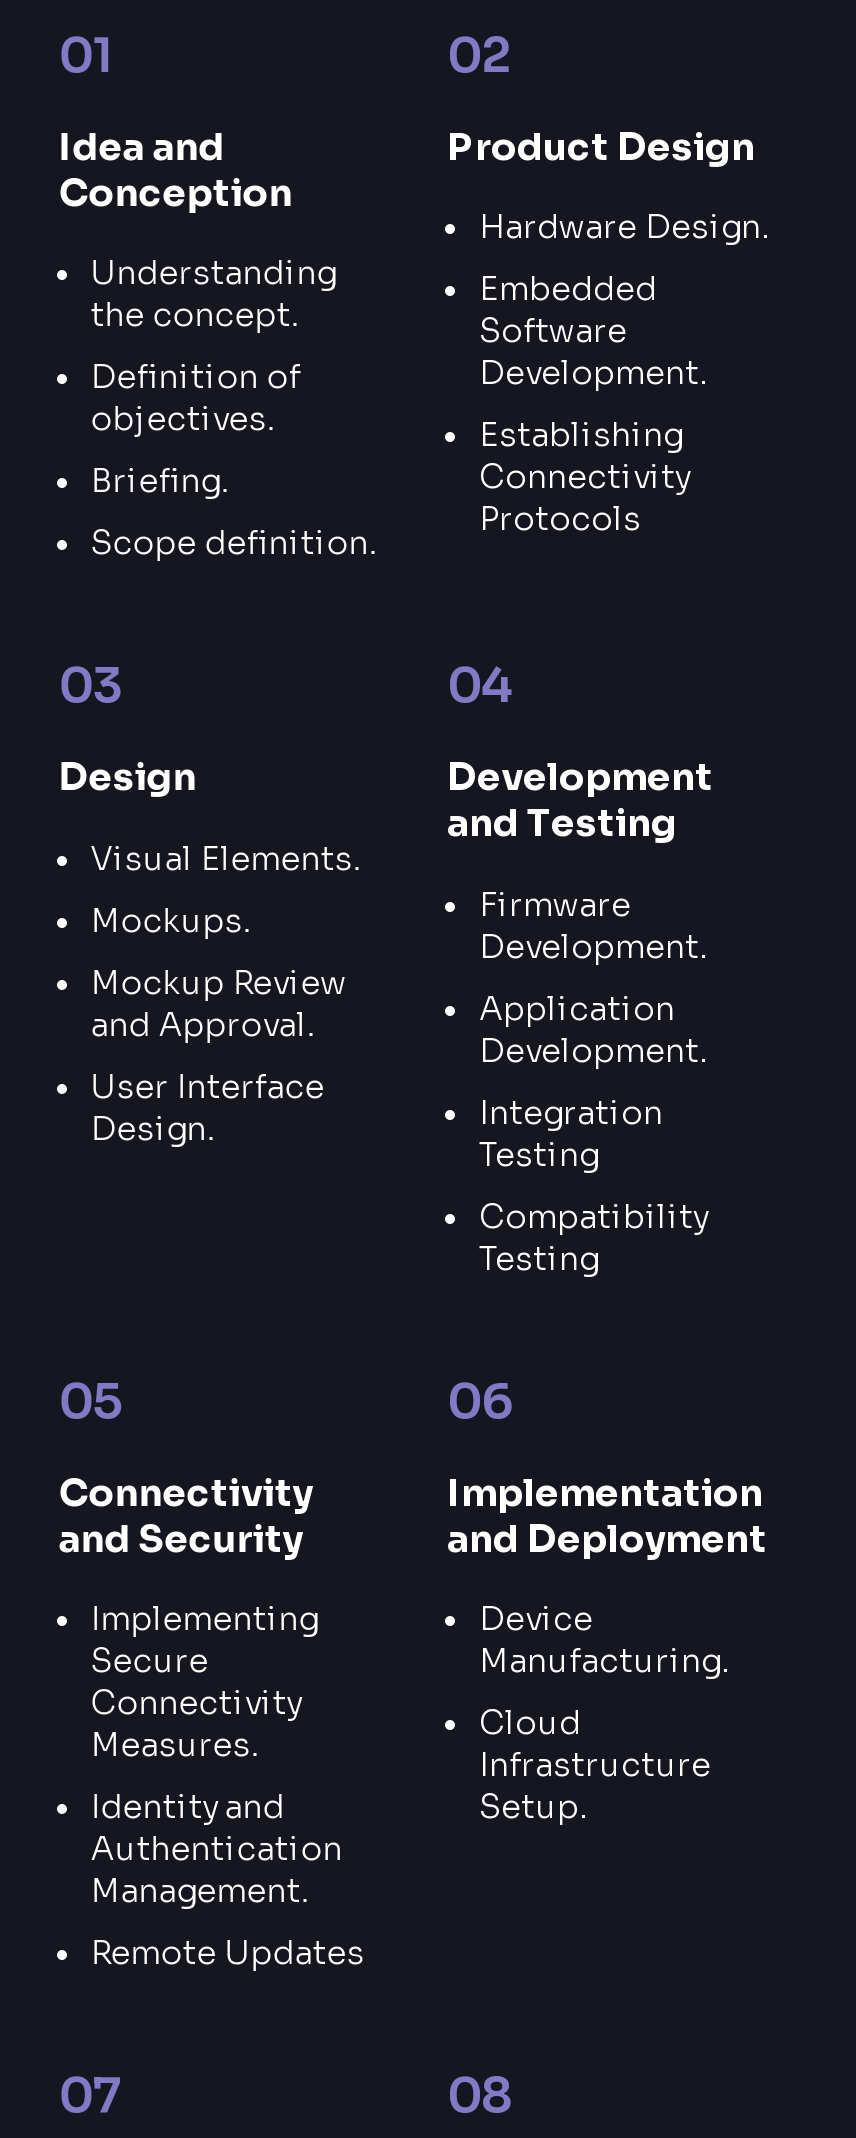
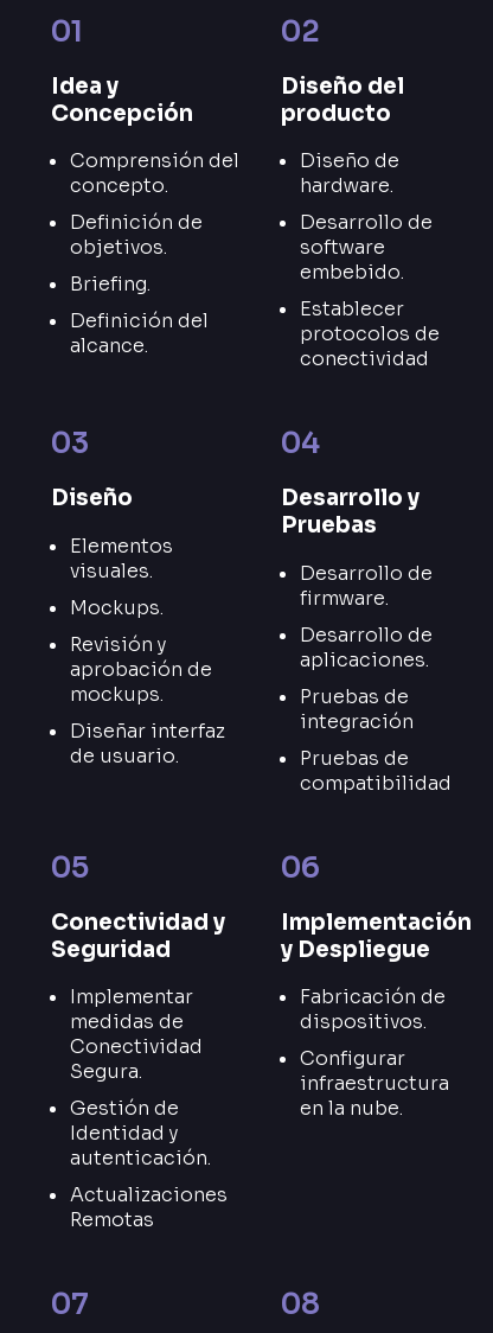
- Idea and
- Conception
+ Idea y
+ Concepción

- Product Design
+ Diseño del
+ producto

- Hardware Design.
+ Diseño de
+ hardware.

- Understanding
- the concept.
+ Comprensión del
+ concepto.

- Embedded
- Software
- Development.
+ Desarrollo de
+ software
+ embebido.

- Definition of
- objectives.
+ Definición de
+ objetivos.

- Establishing
- Connectivity
- Protocols
+ Establecer
+ protocolos de
+ conectividad

- Scope definition.
+ Definición del
+ alcance.

- Design
+ Diseño

- Development
- and Testing
+ Desarrollo y
+ Pruebas

- Visual Elements.
+ Elementos
+ visuales.

- Firmware
- Development.
+ Desarrollo de
+ firmware.

- Mockup Review
- and Approval.
+ Revisión y
+ aprobación de
+ mockups.

- Application
- Development.
+ Desarrollo de
+ aplicaciones.

- User Interface
- Design.
+ Diseñar interfaz
+ de usuario.

- Integration
- Testing
+ Pruebas de
+ integración

- Compatibility
- Testing
+ Pruebas de
+ compatibilidad

- Connectivity
- and Security
+ Conectividad y
+ Seguridad

- Implementation
- and Deployment
+ Implementación
+ y Despliegue

- Implementing
- Secure
- Connectivity
- Measures.
+ Implementar
+ medidas de
+ Conectividad
+ Segura.

- Device
- Manufacturing.
+ Fabricación de
+ dispositivos.

- Cloud
- Infrastructure
- Setup.
+ Configurar
+ infraestructura
+ en la nube.

- Identity and
- Authentication
- Management.
+ Gestión de
+ Identidad y
+ autenticación.

- Remote Updates
+ Actualizaciones
+ Remotas
